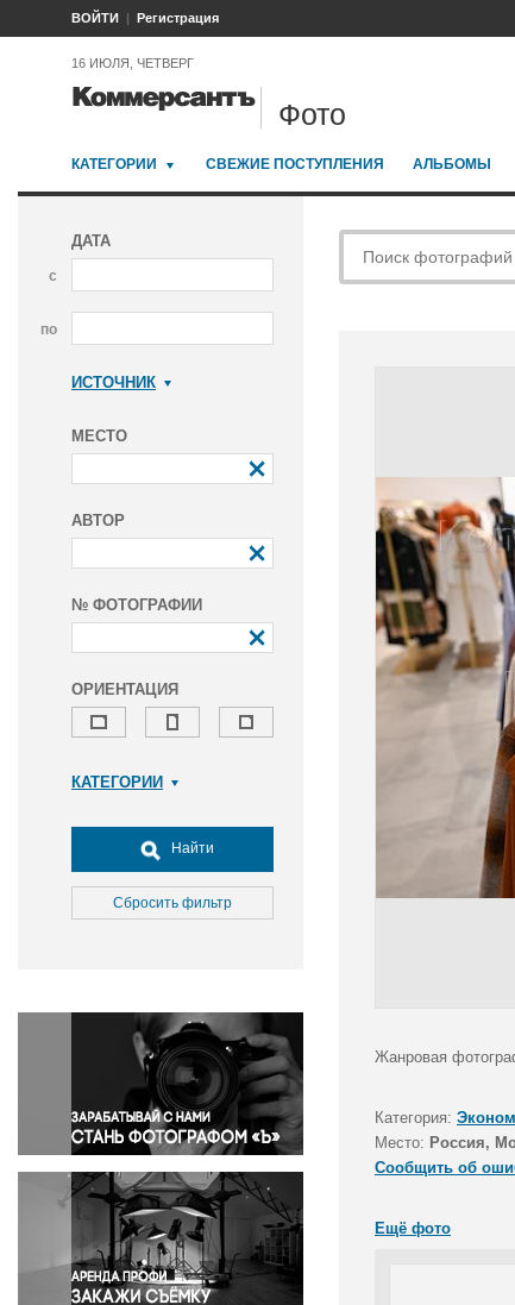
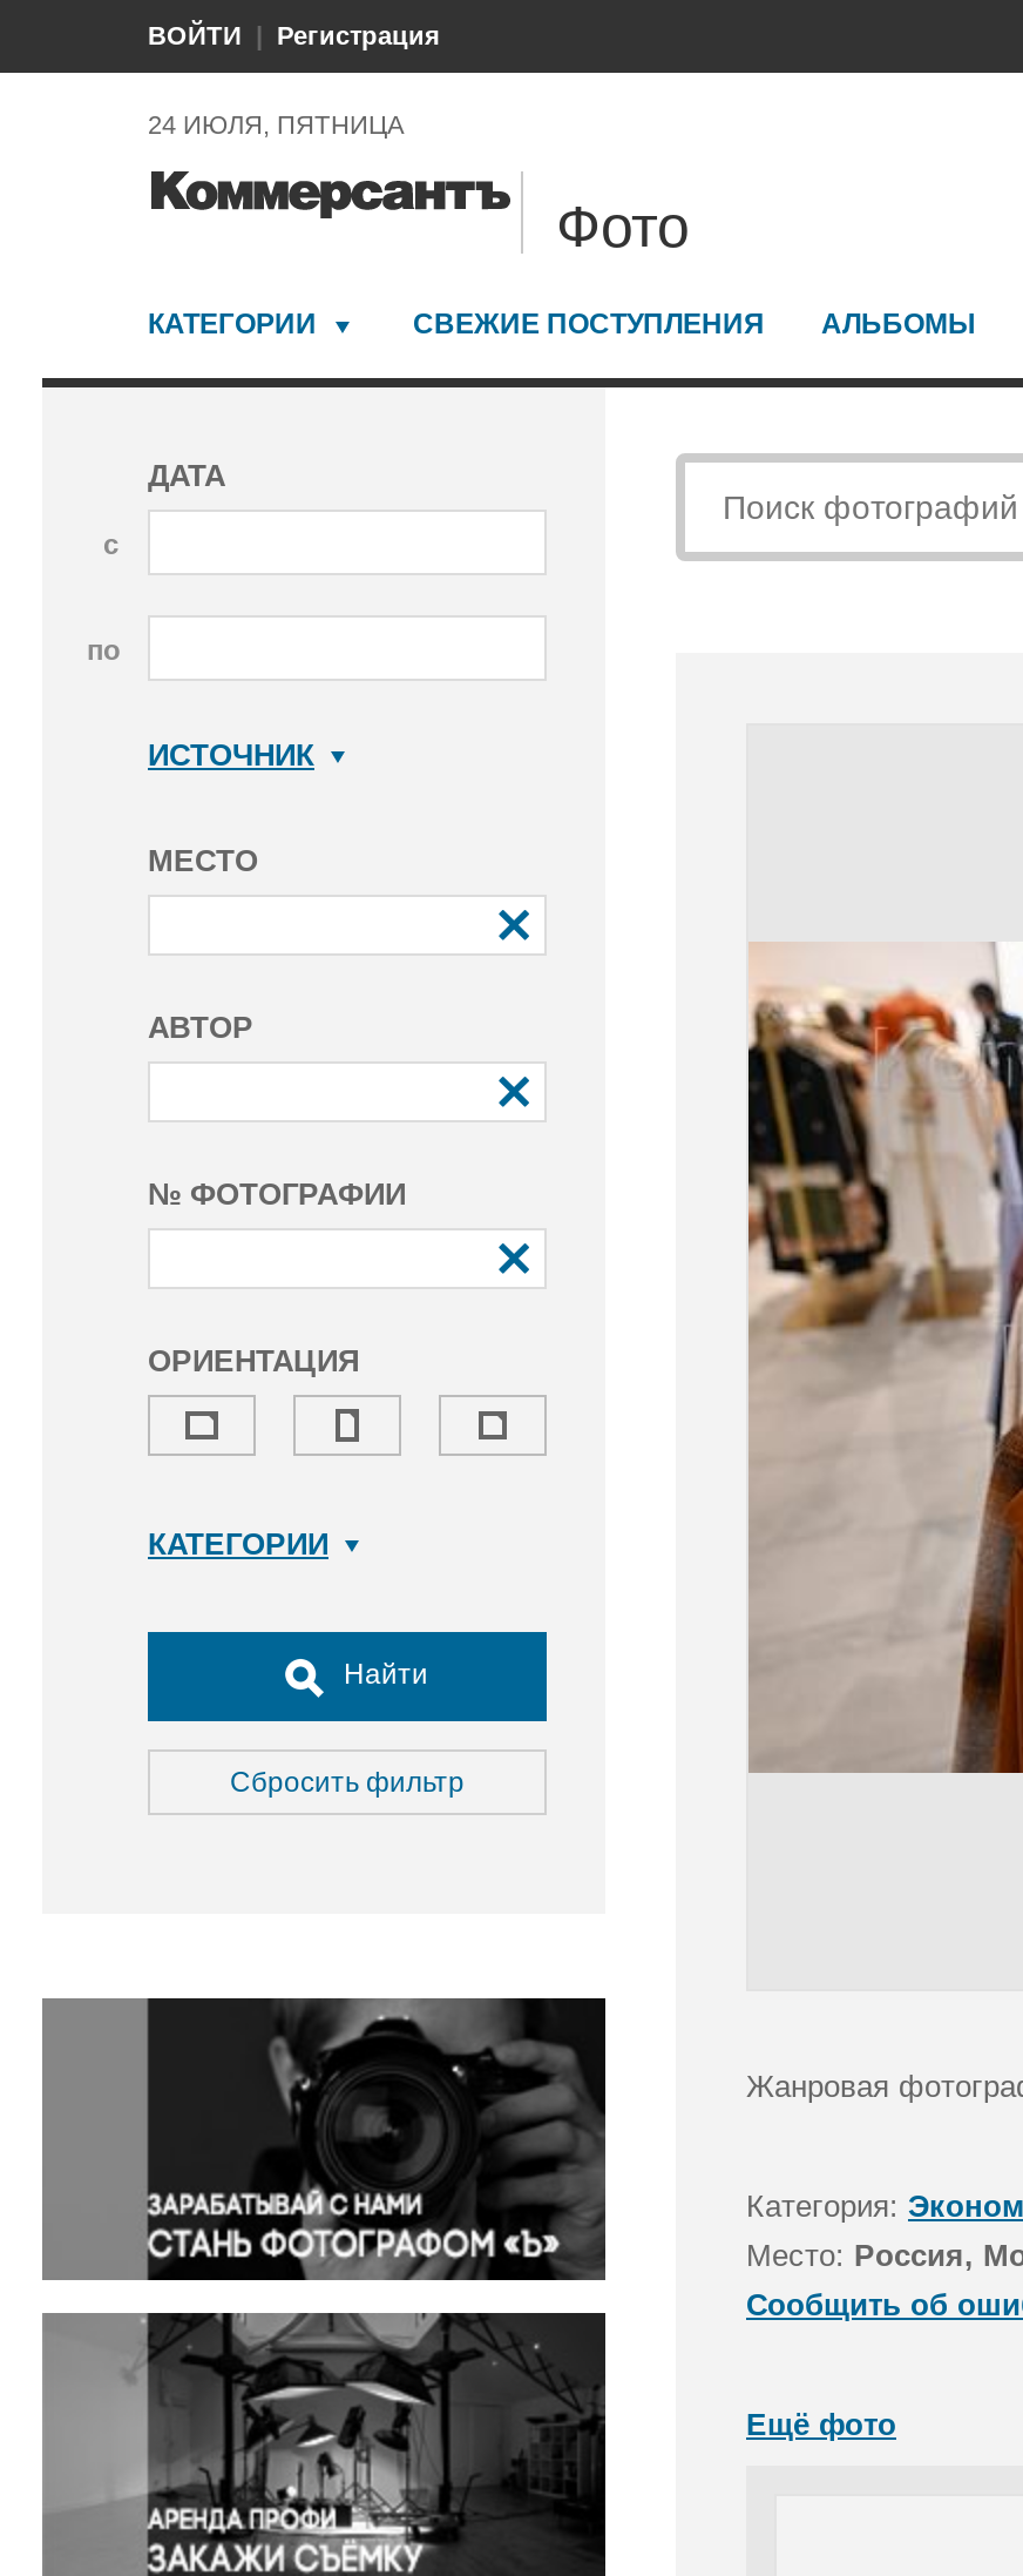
- 16 ИЮЛЯ, ЧЕТВЕРГ
+ 24 ИЮЛЯ, ПЯТНИЦА
